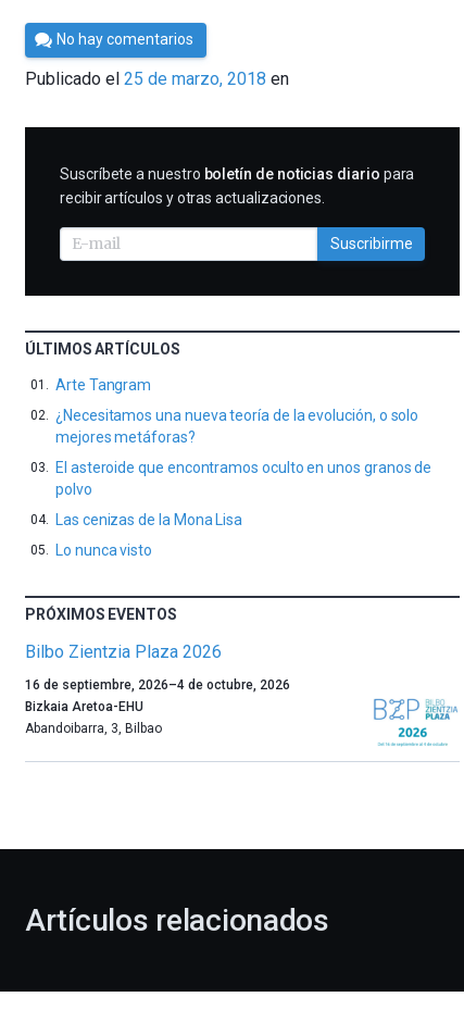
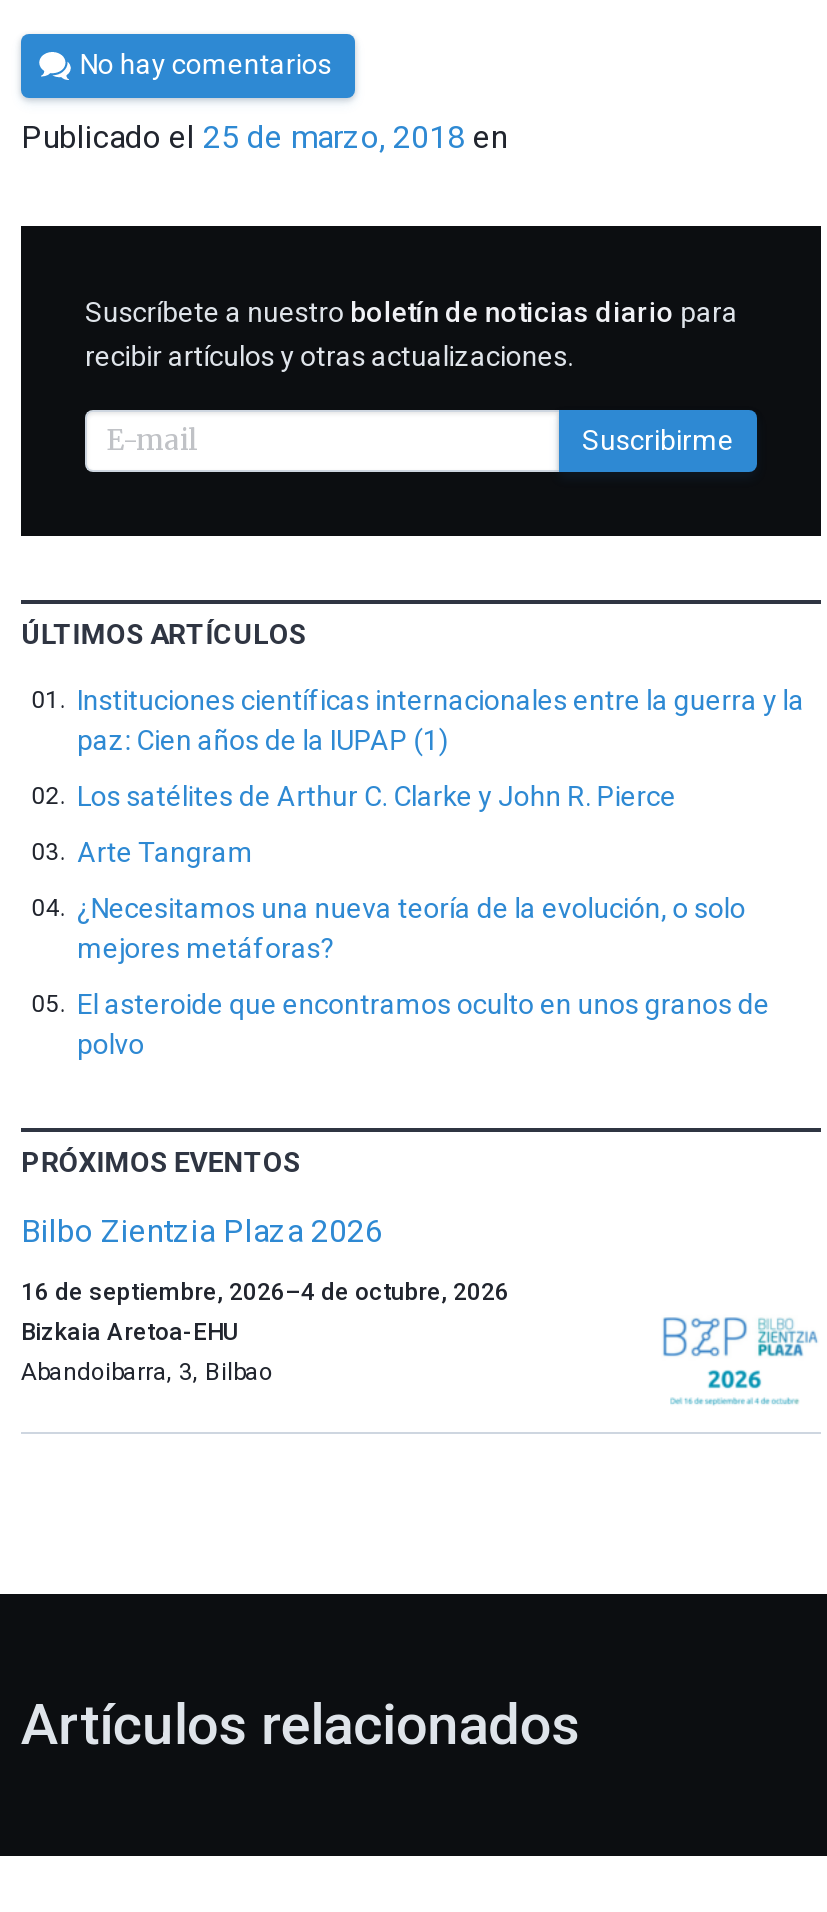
+ Instituciones científicas internacionales entre la guerra y la
+ paz: Cien años de la IUPAP (1)
+ Los satélites de Arthur C. Clarke y John R. Pierce

moved down: Arte Tangram | ¿Necesitamos una nueva teoría de la evolución, o solo | mejores metáforas? | El asteroide que encontramos oculto en unos granos de | polvo

- Las cenizas de la Mona Lisa
- Lo nunca visto
